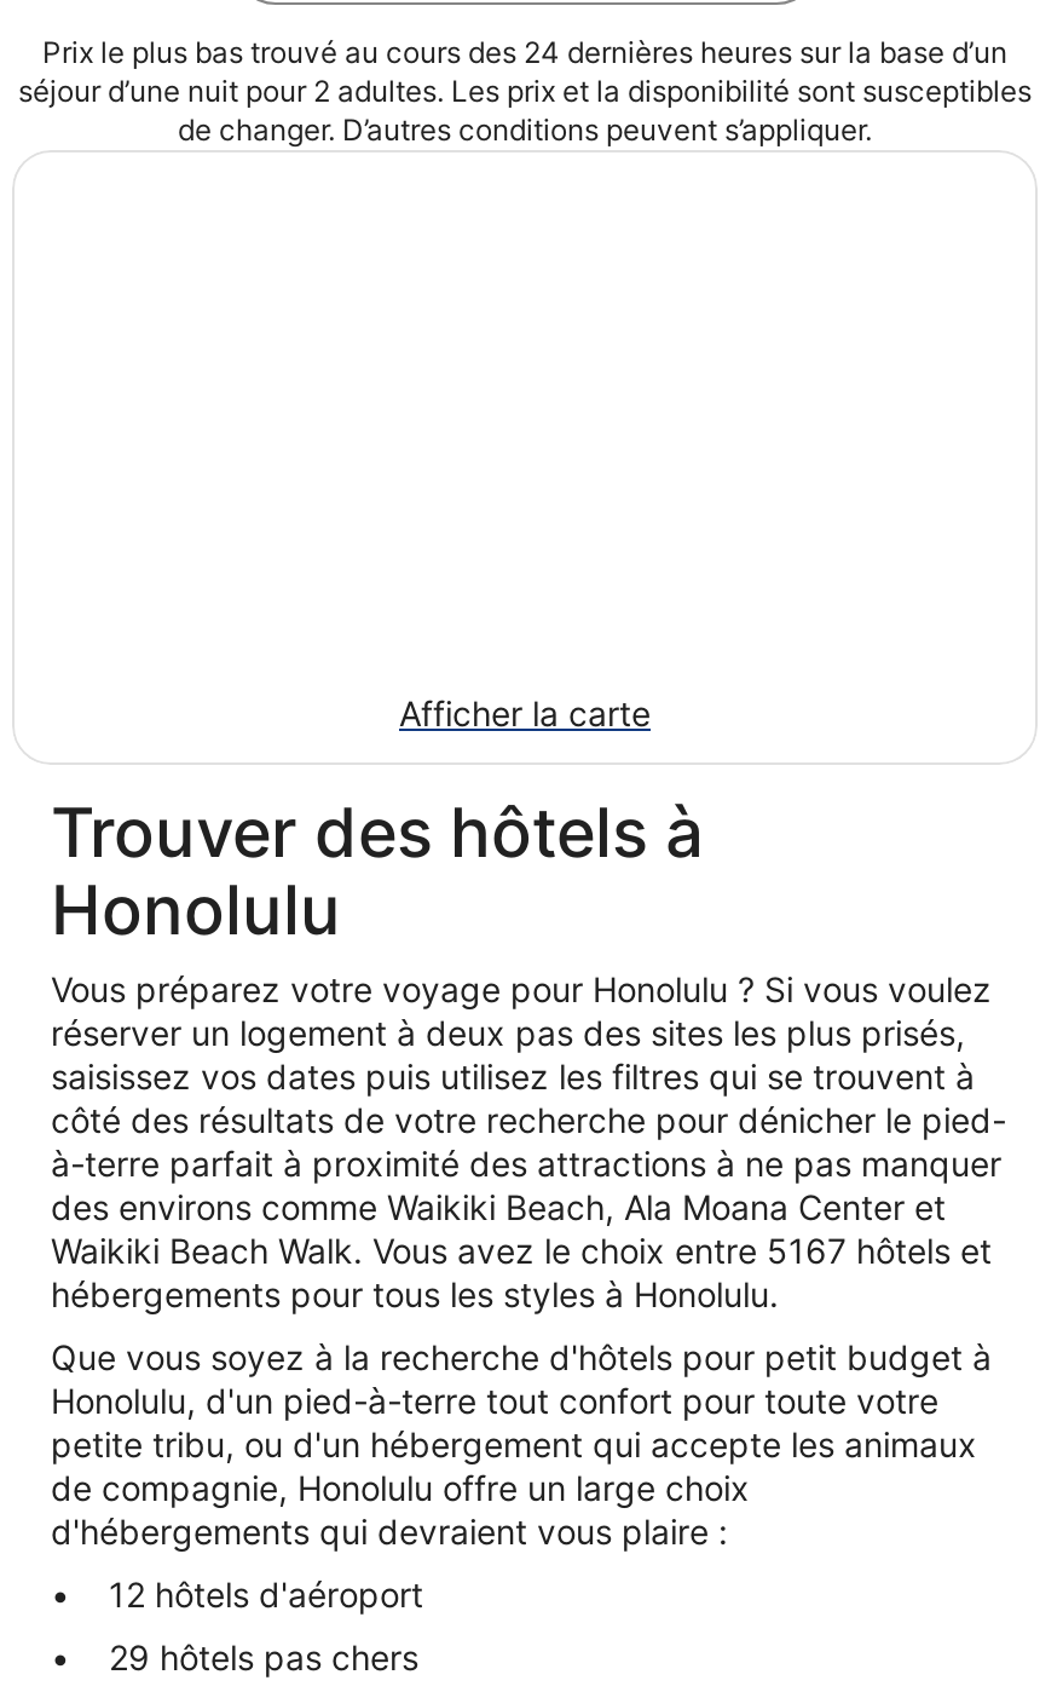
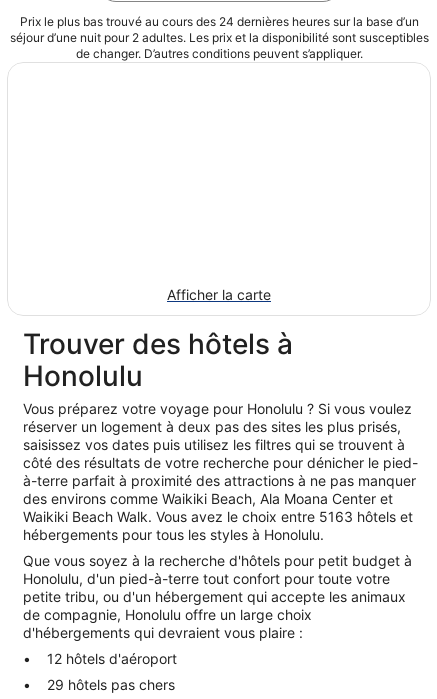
- Waikiki Beach Walk. Vous avez le choix entre 5167 hôtels et
+ Waikiki Beach Walk. Vous avez le choix entre 5163 hôtels et
